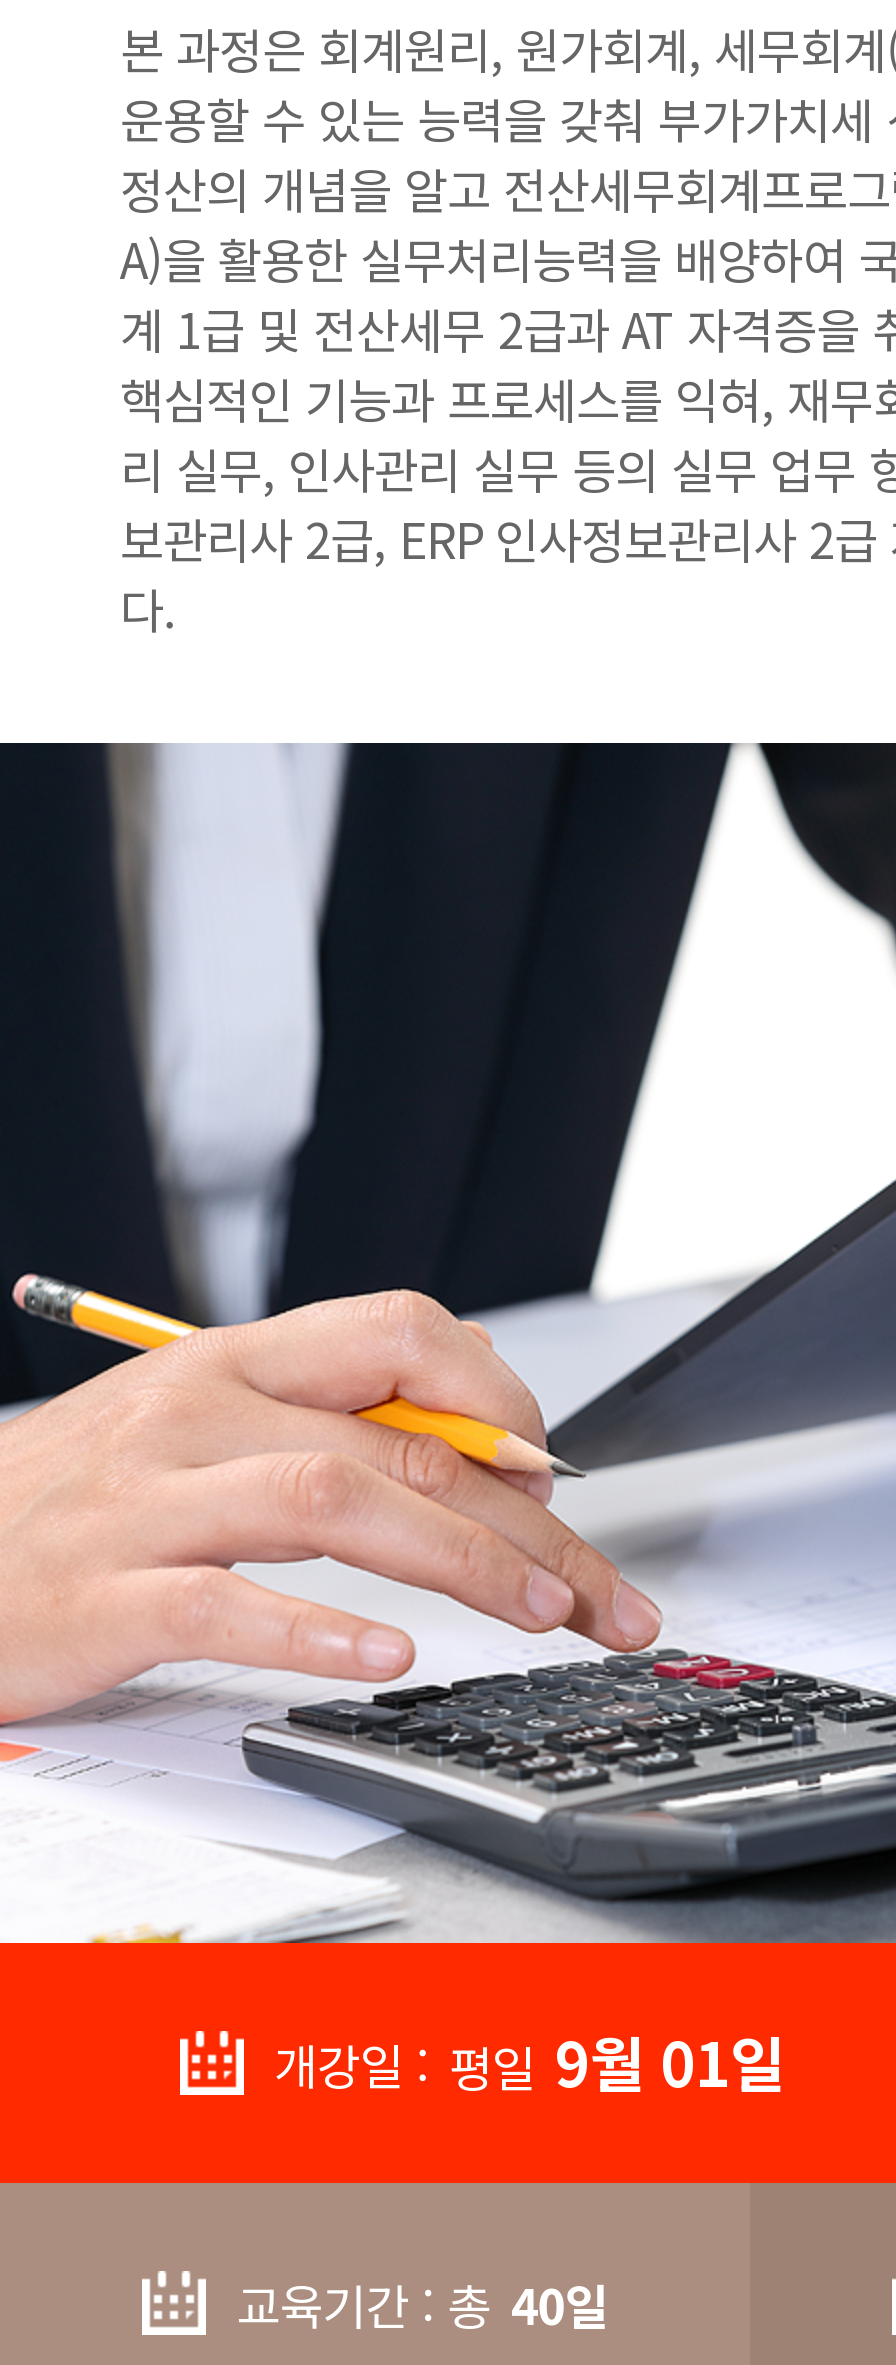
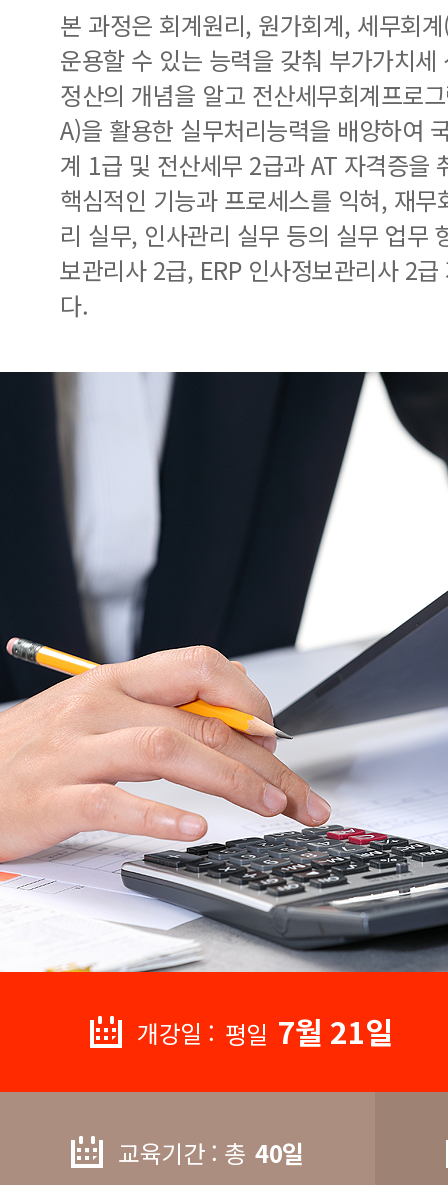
- 개강일 : 평일 9월 01일
+ 개강일 : 평일 7월 21일
